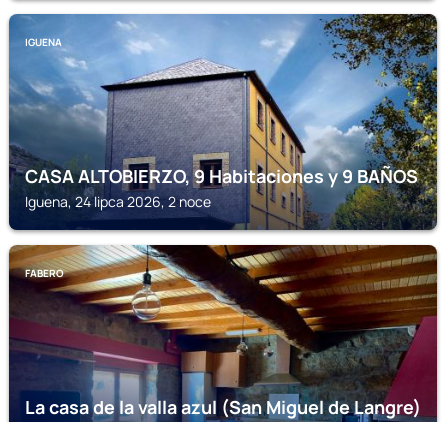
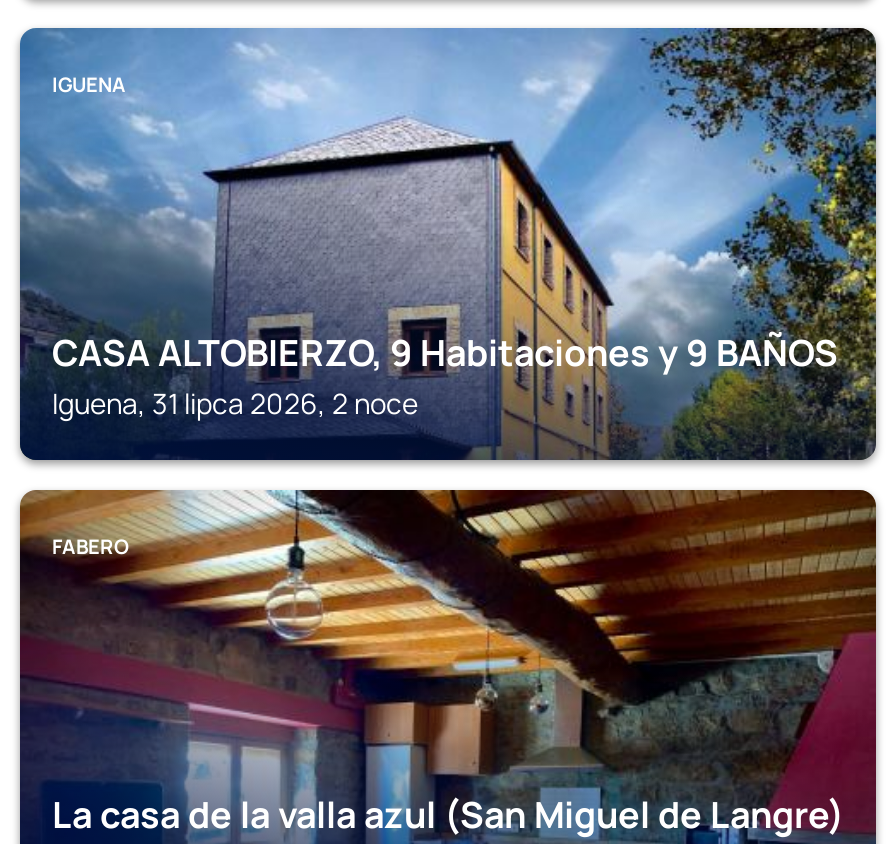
- Iguena, 24 lipca 2026, 2 noce
+ Iguena, 31 lipca 2026, 2 noce
